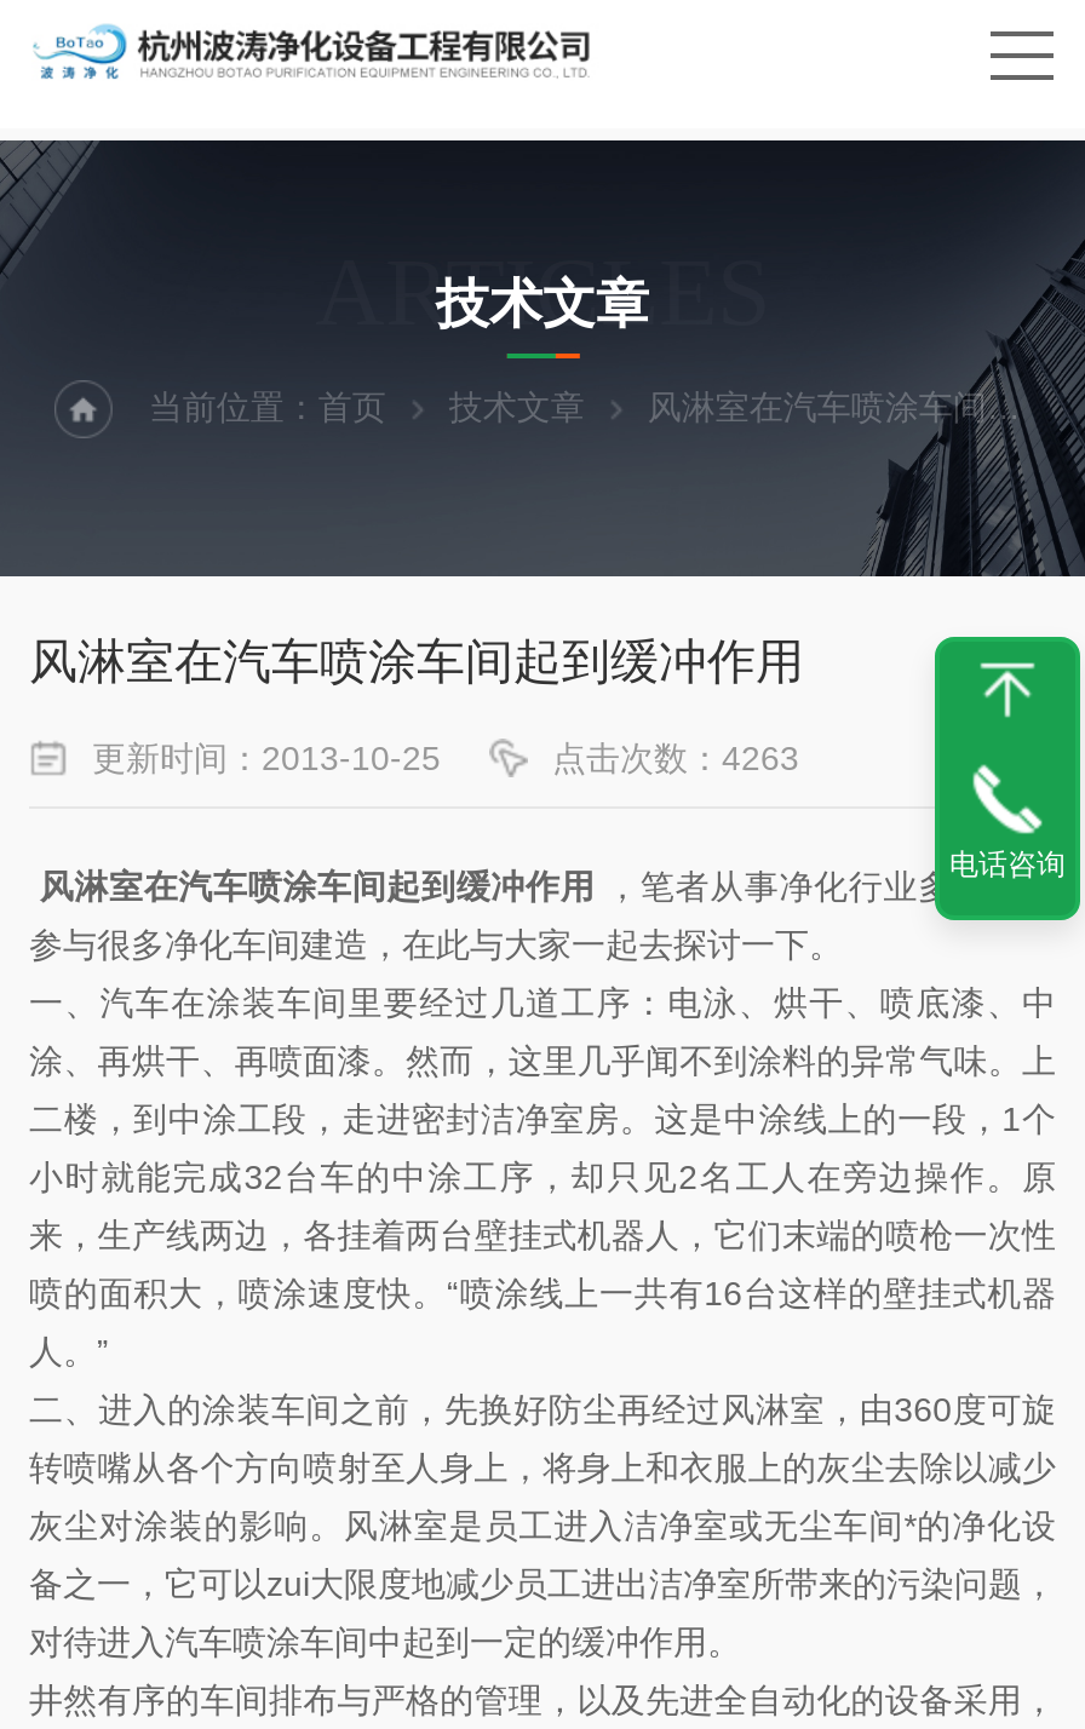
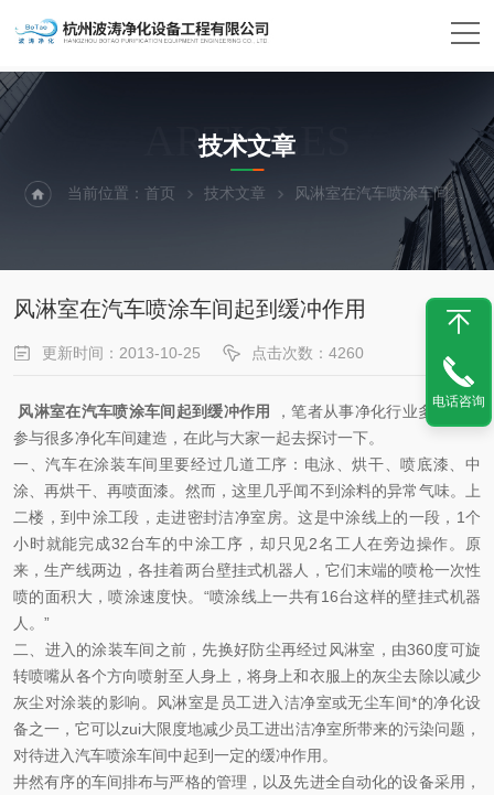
- 点击次数：4263
+ 点击次数：4260
